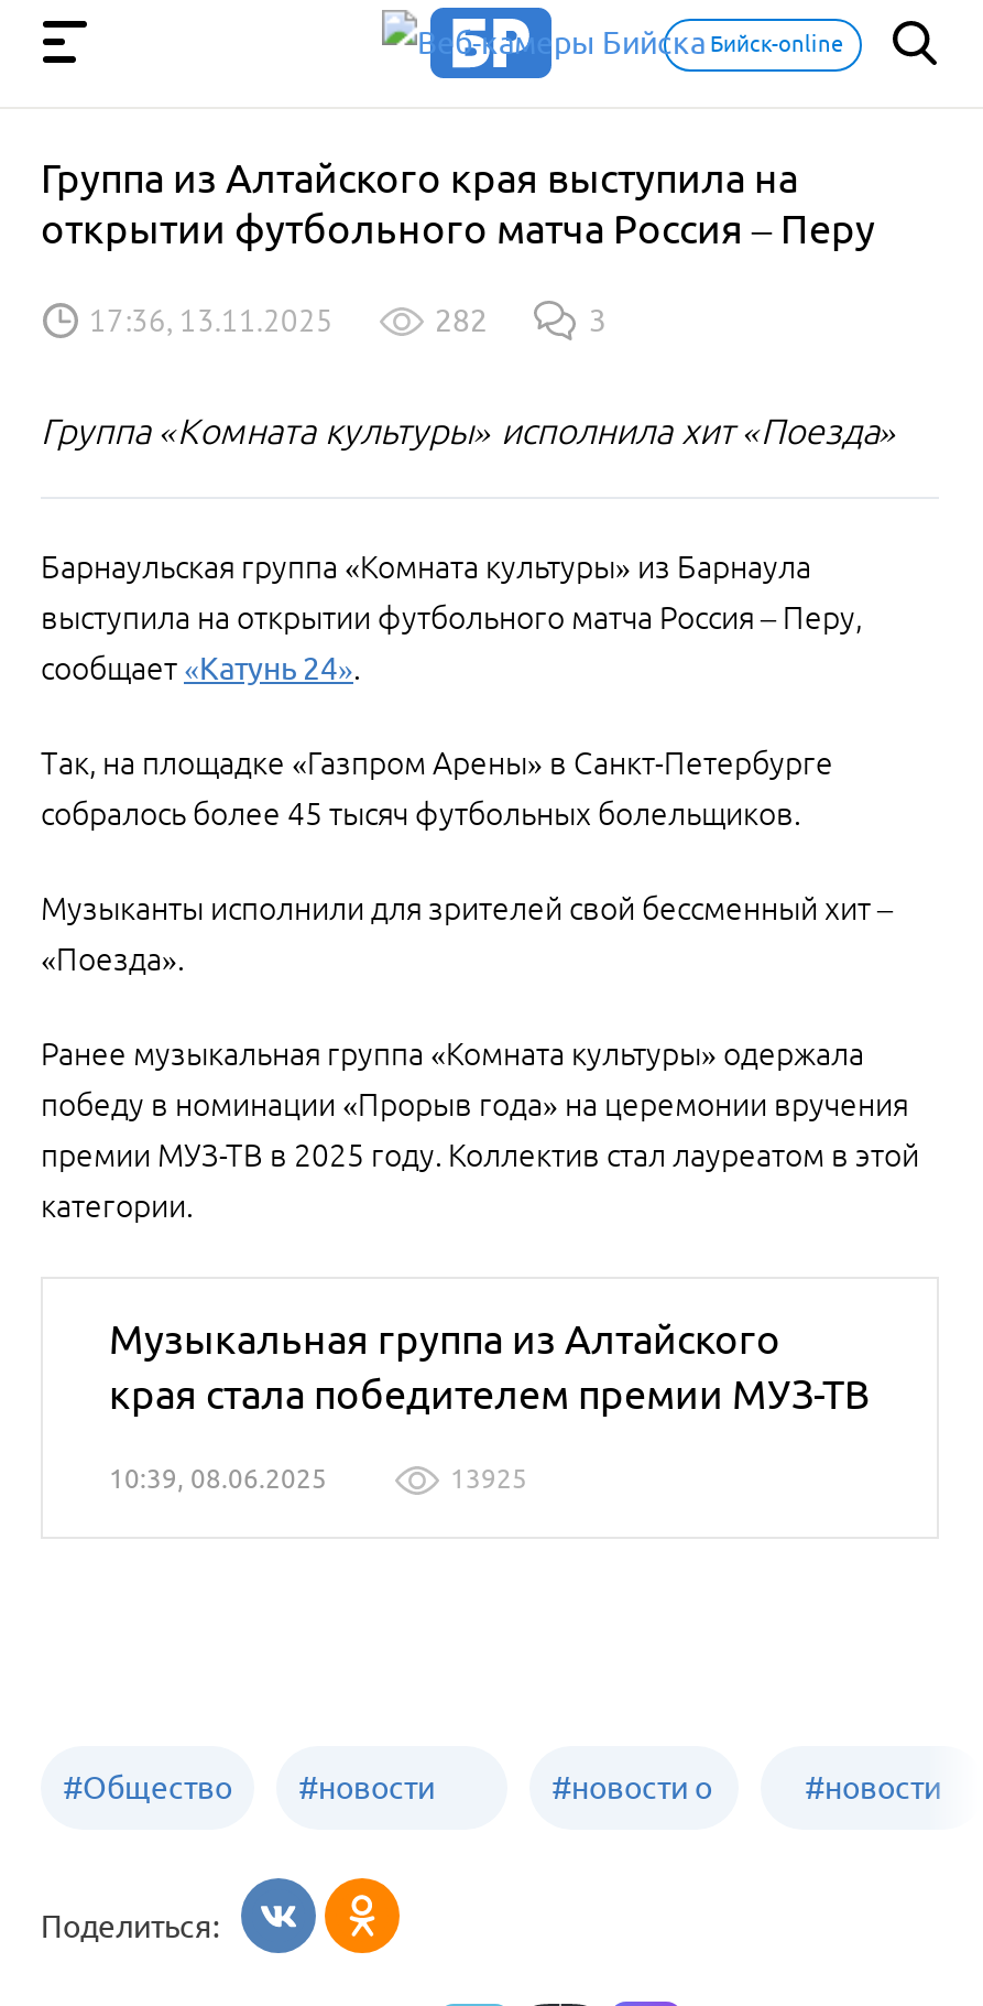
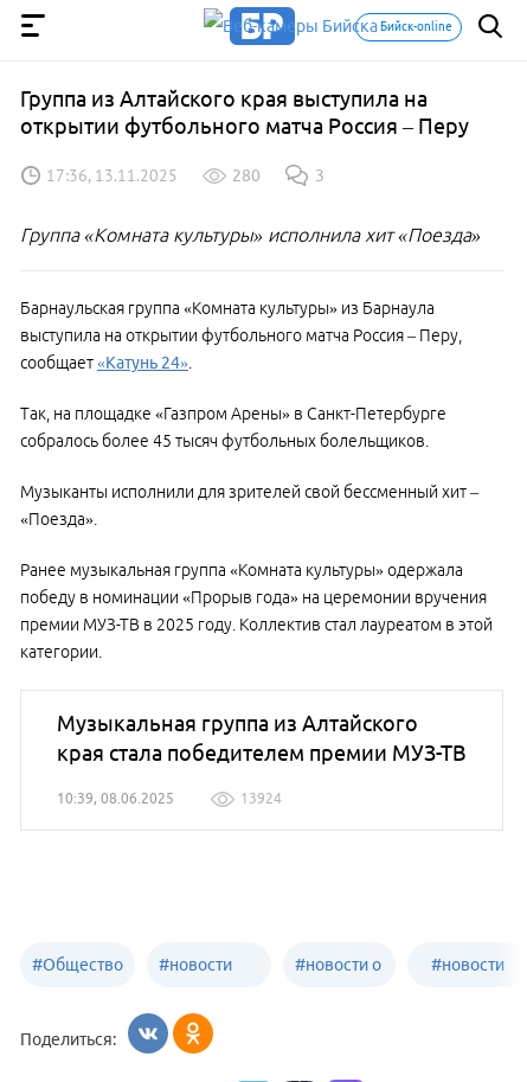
- 282
+ 280

- 13925
+ 13924
